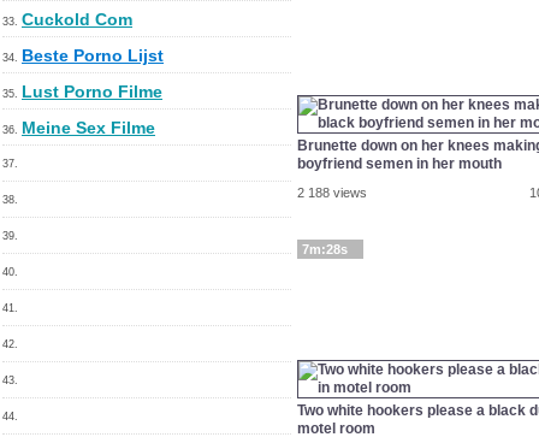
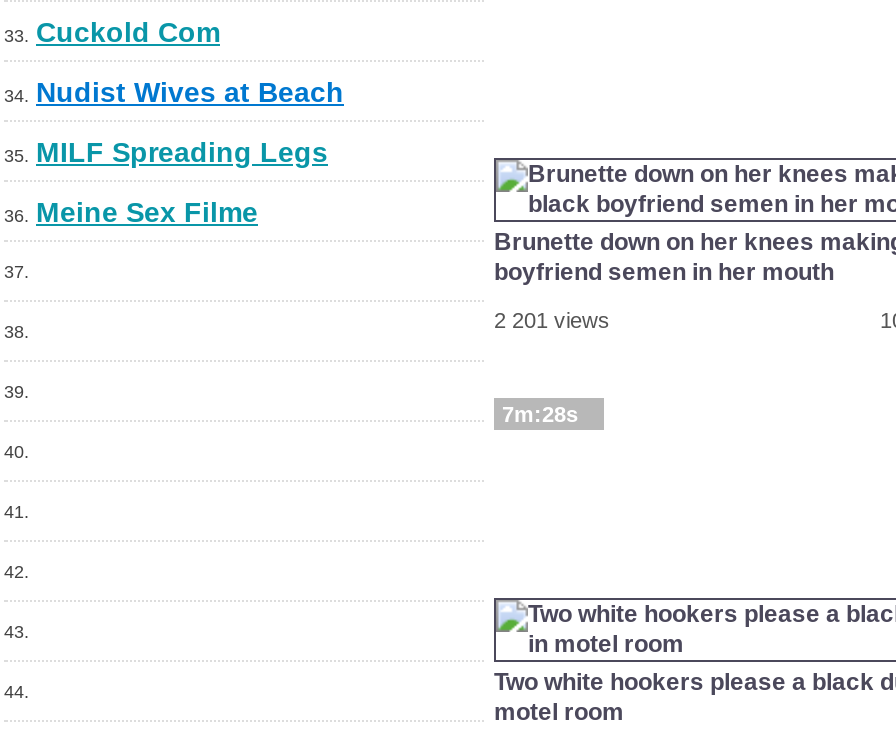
- 34. Beste Porno Lijst
+ 34. Nudist Wives at Beach

- 35. Lust Porno Filme
+ 35. MILF Spreading Legs

- 2 188 views
+ 2 201 views
